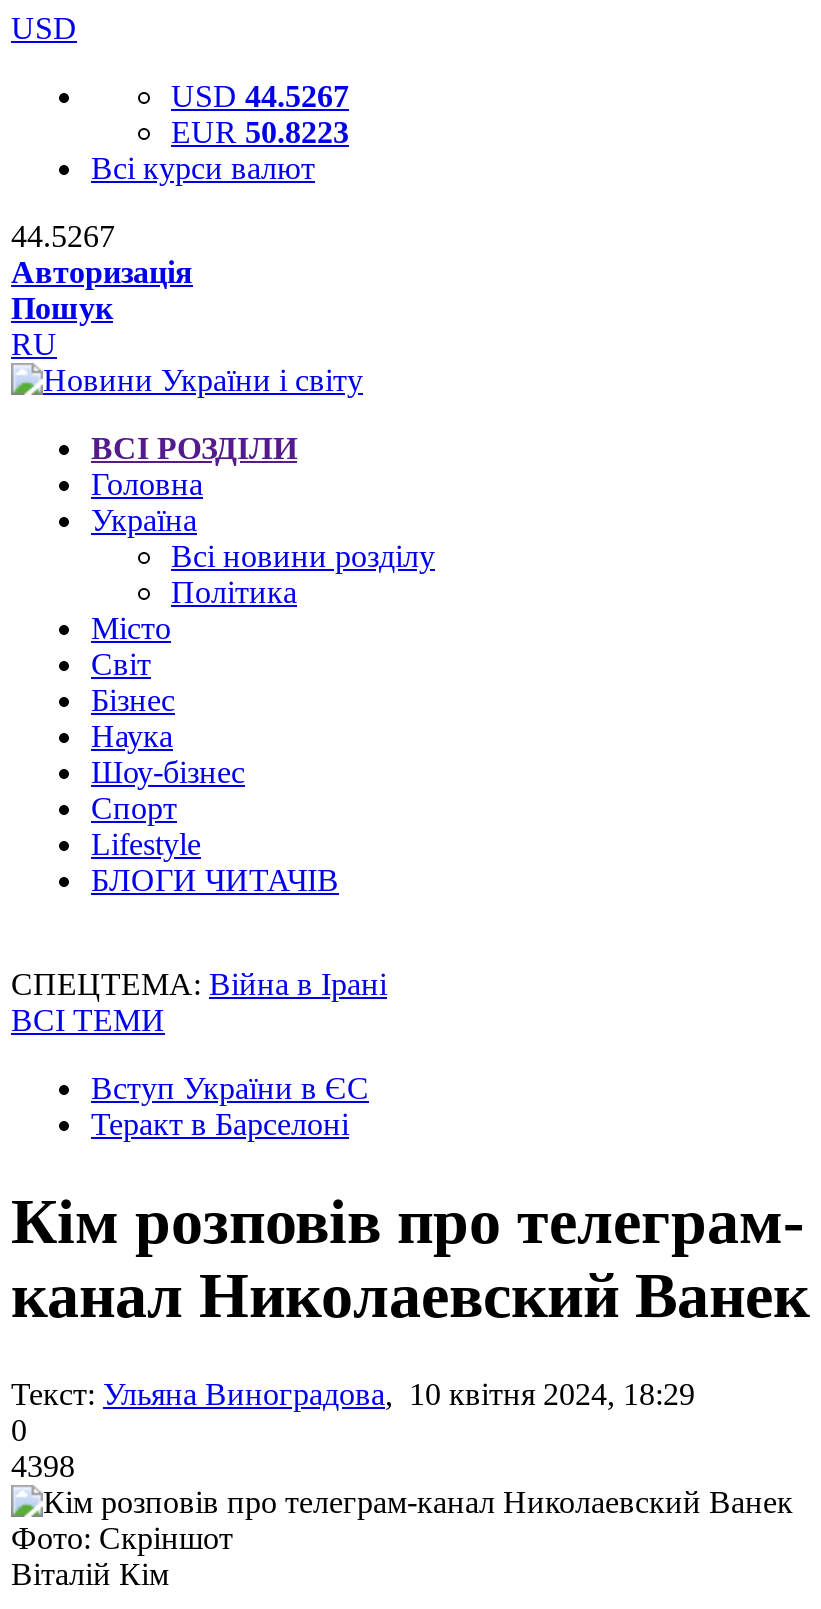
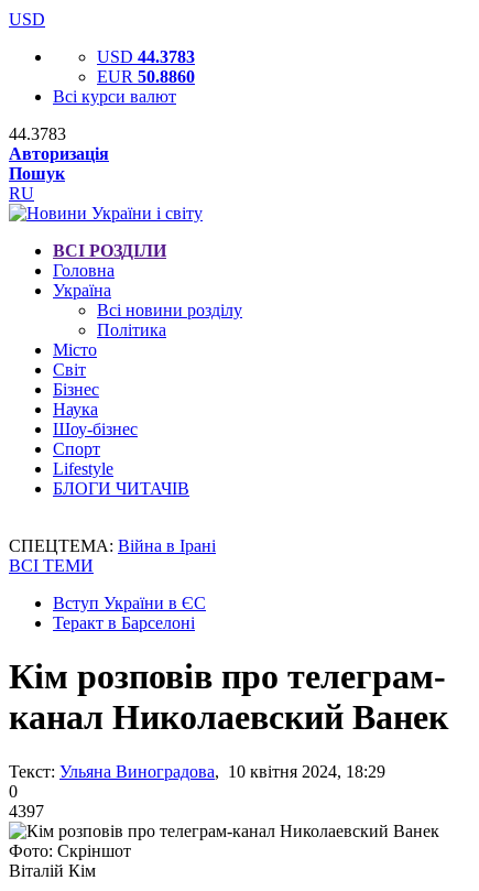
- USD 44.5267
+ USD 44.3783

- EUR 50.8223
+ EUR 50.8860

- 44.5267
+ 44.3783

- 4398
+ 4397
